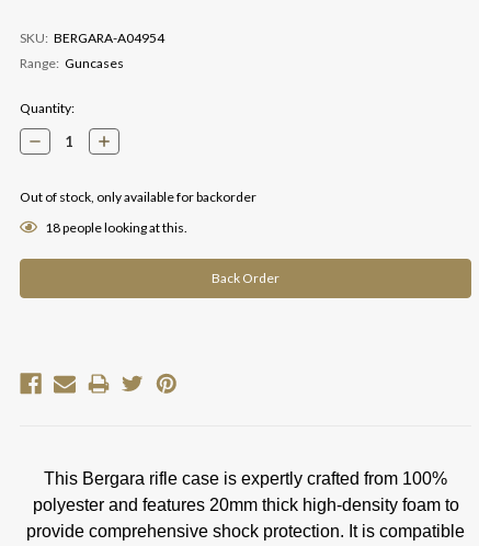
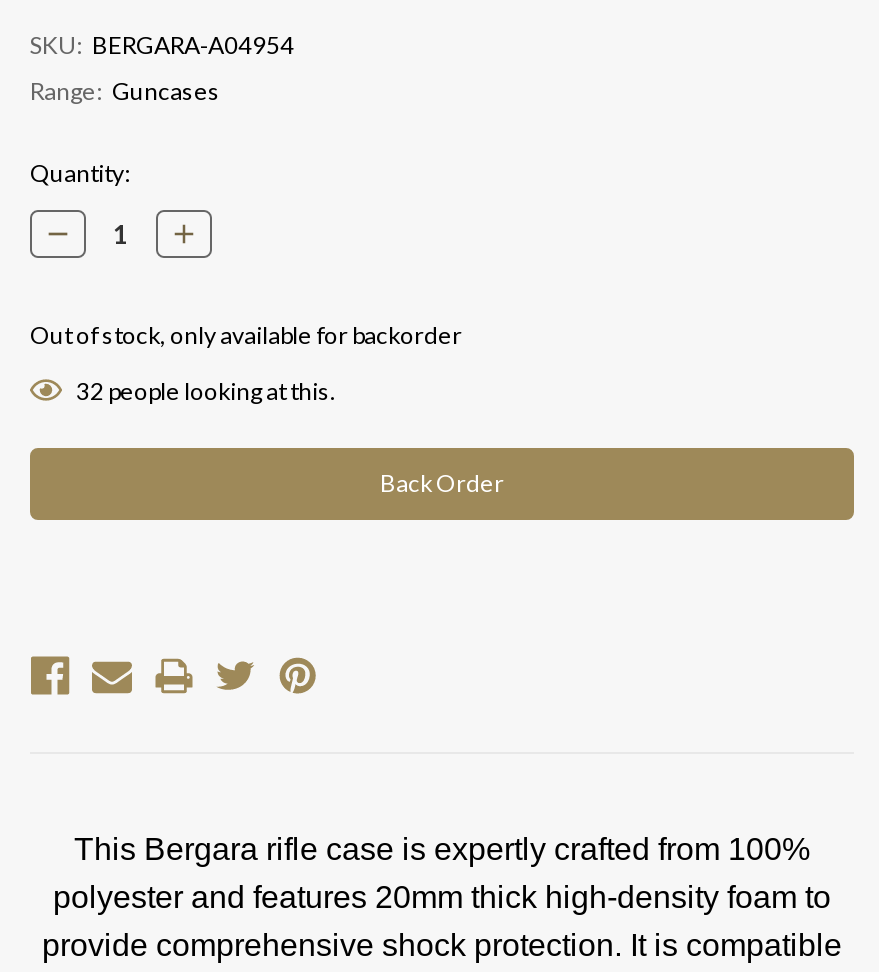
- 18 people looking at this.
+ 32 people looking at this.
